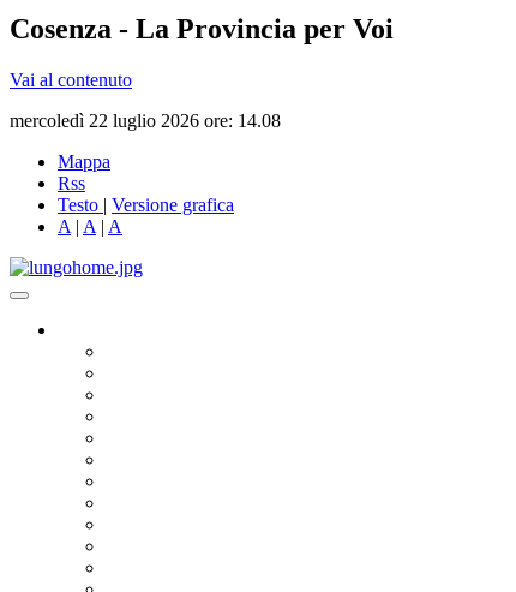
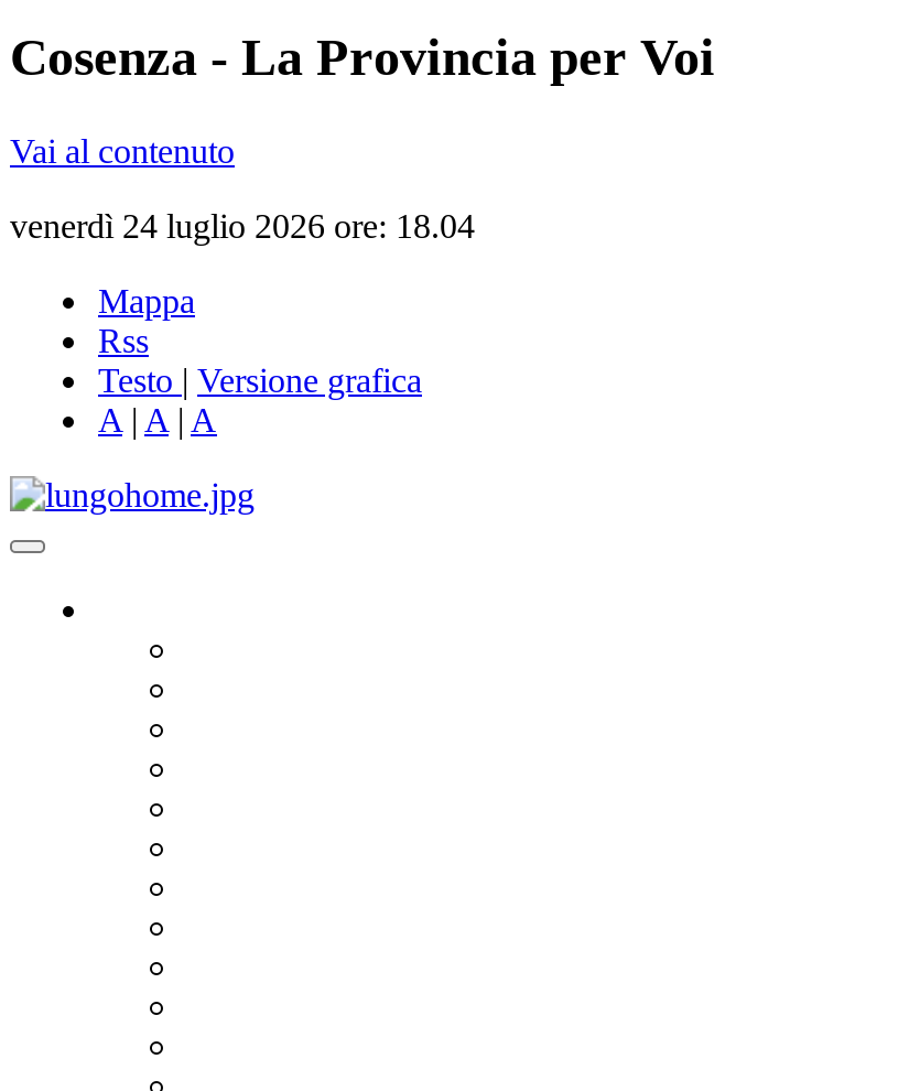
- mercoledì 22 luglio 2026 ore: 14.08
+ venerdì 24 luglio 2026 ore: 18.04
